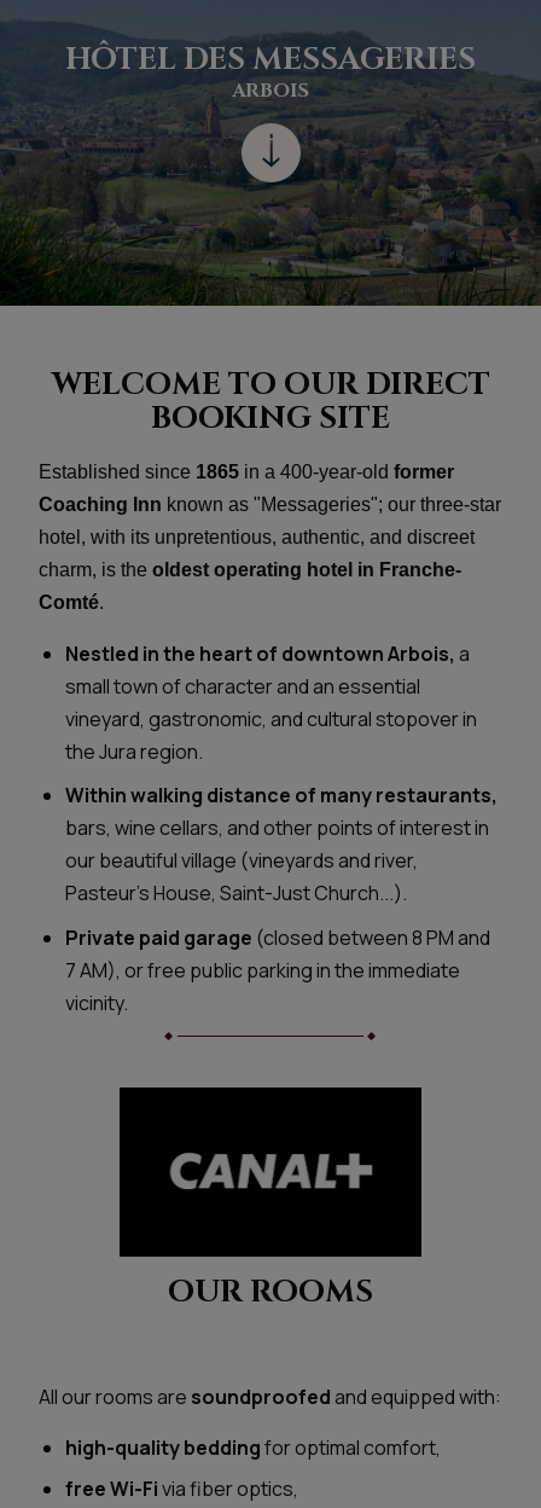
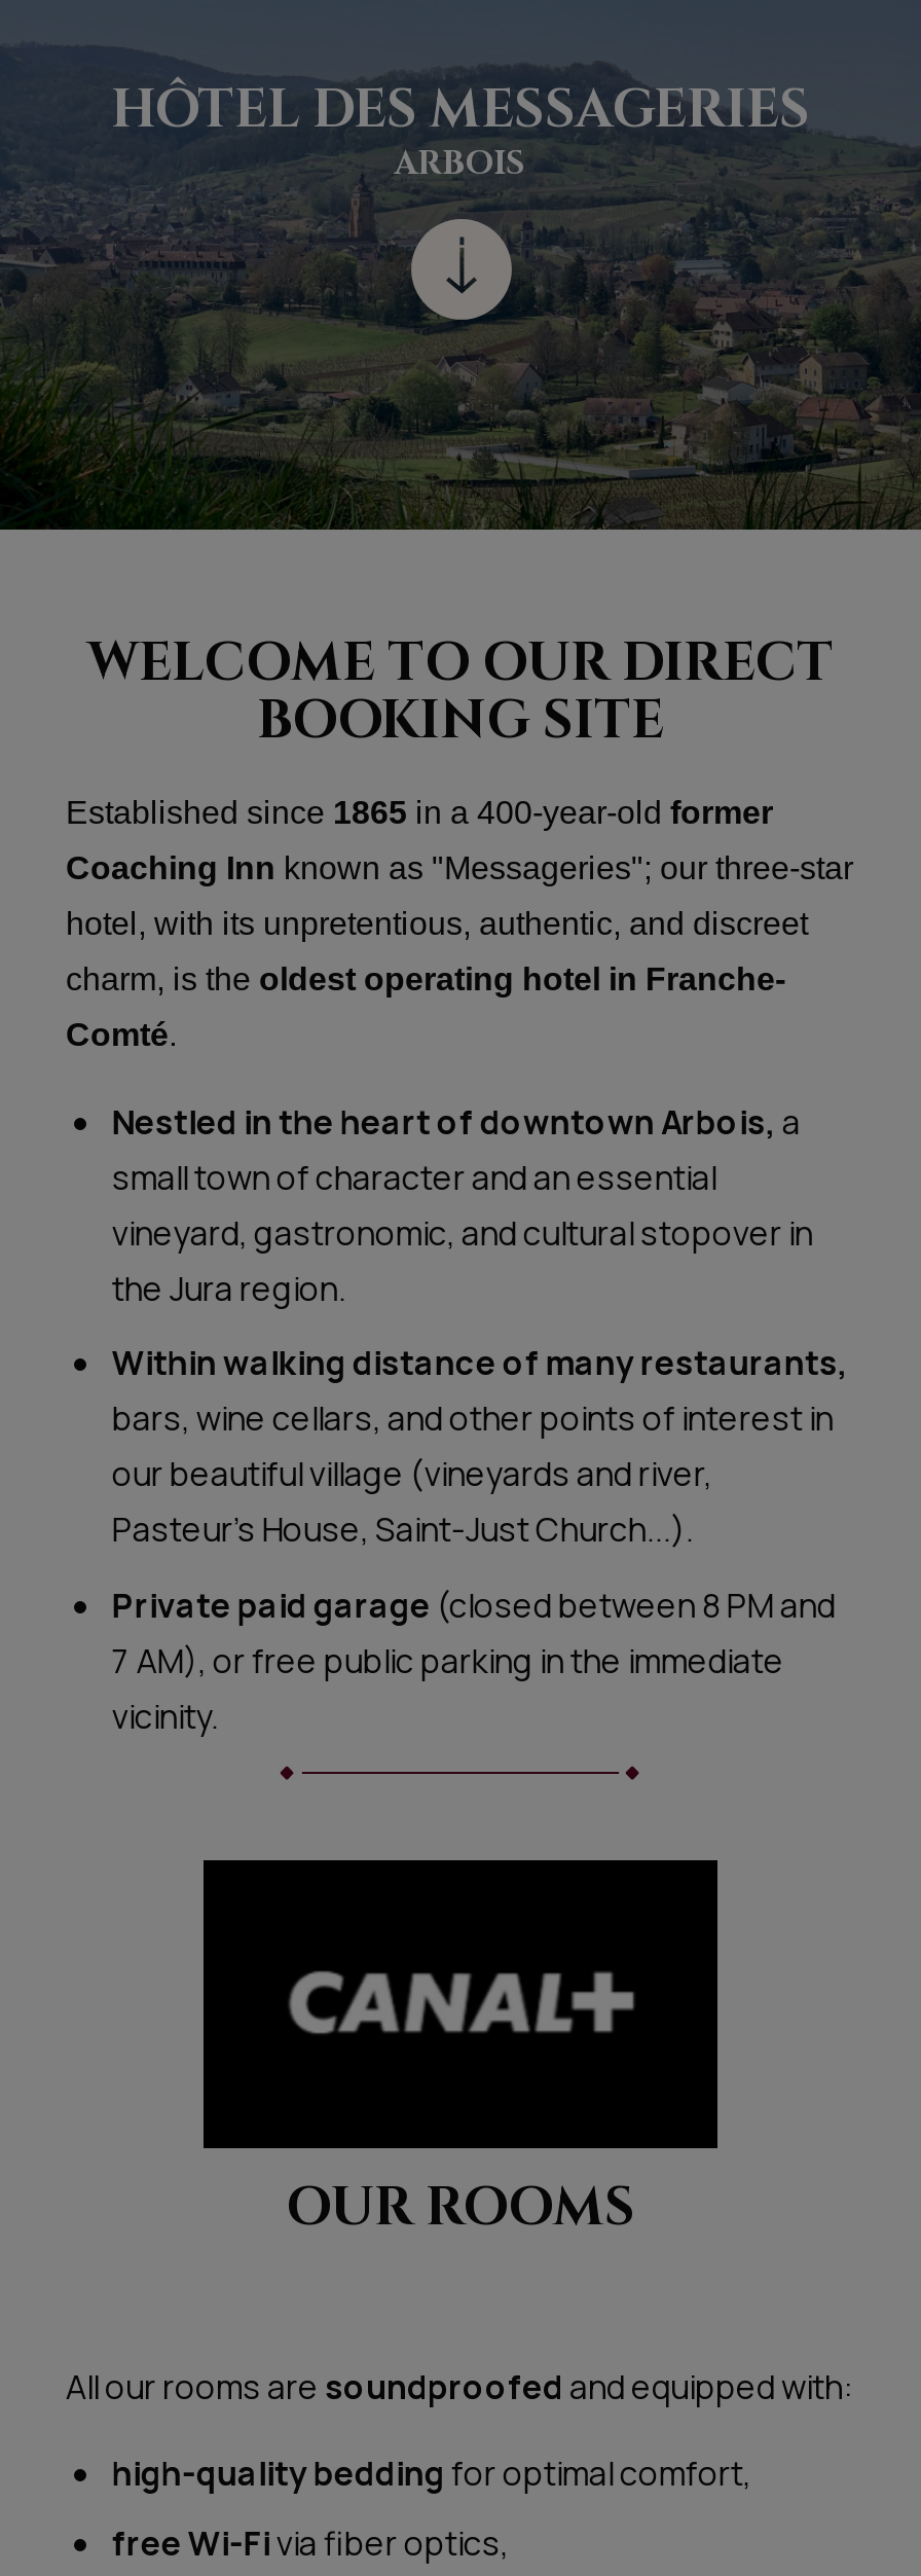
- ARBOIS
+ À ARBOIS
